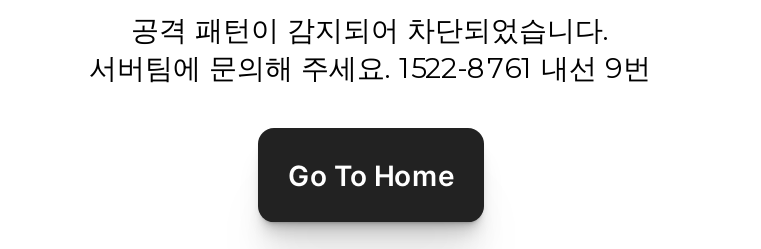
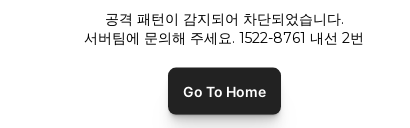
- 서버팀에 문의해 주세요. 1522-8761 내선 9번
+ 서버팀에 문의해 주세요. 1522-8761 내선 2번
